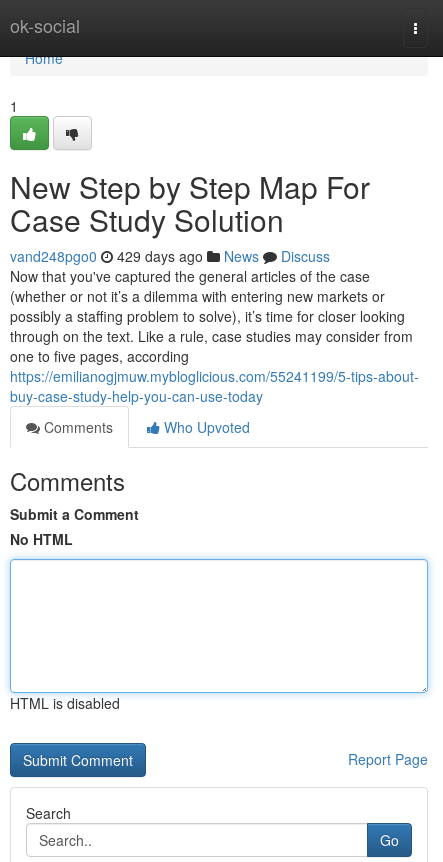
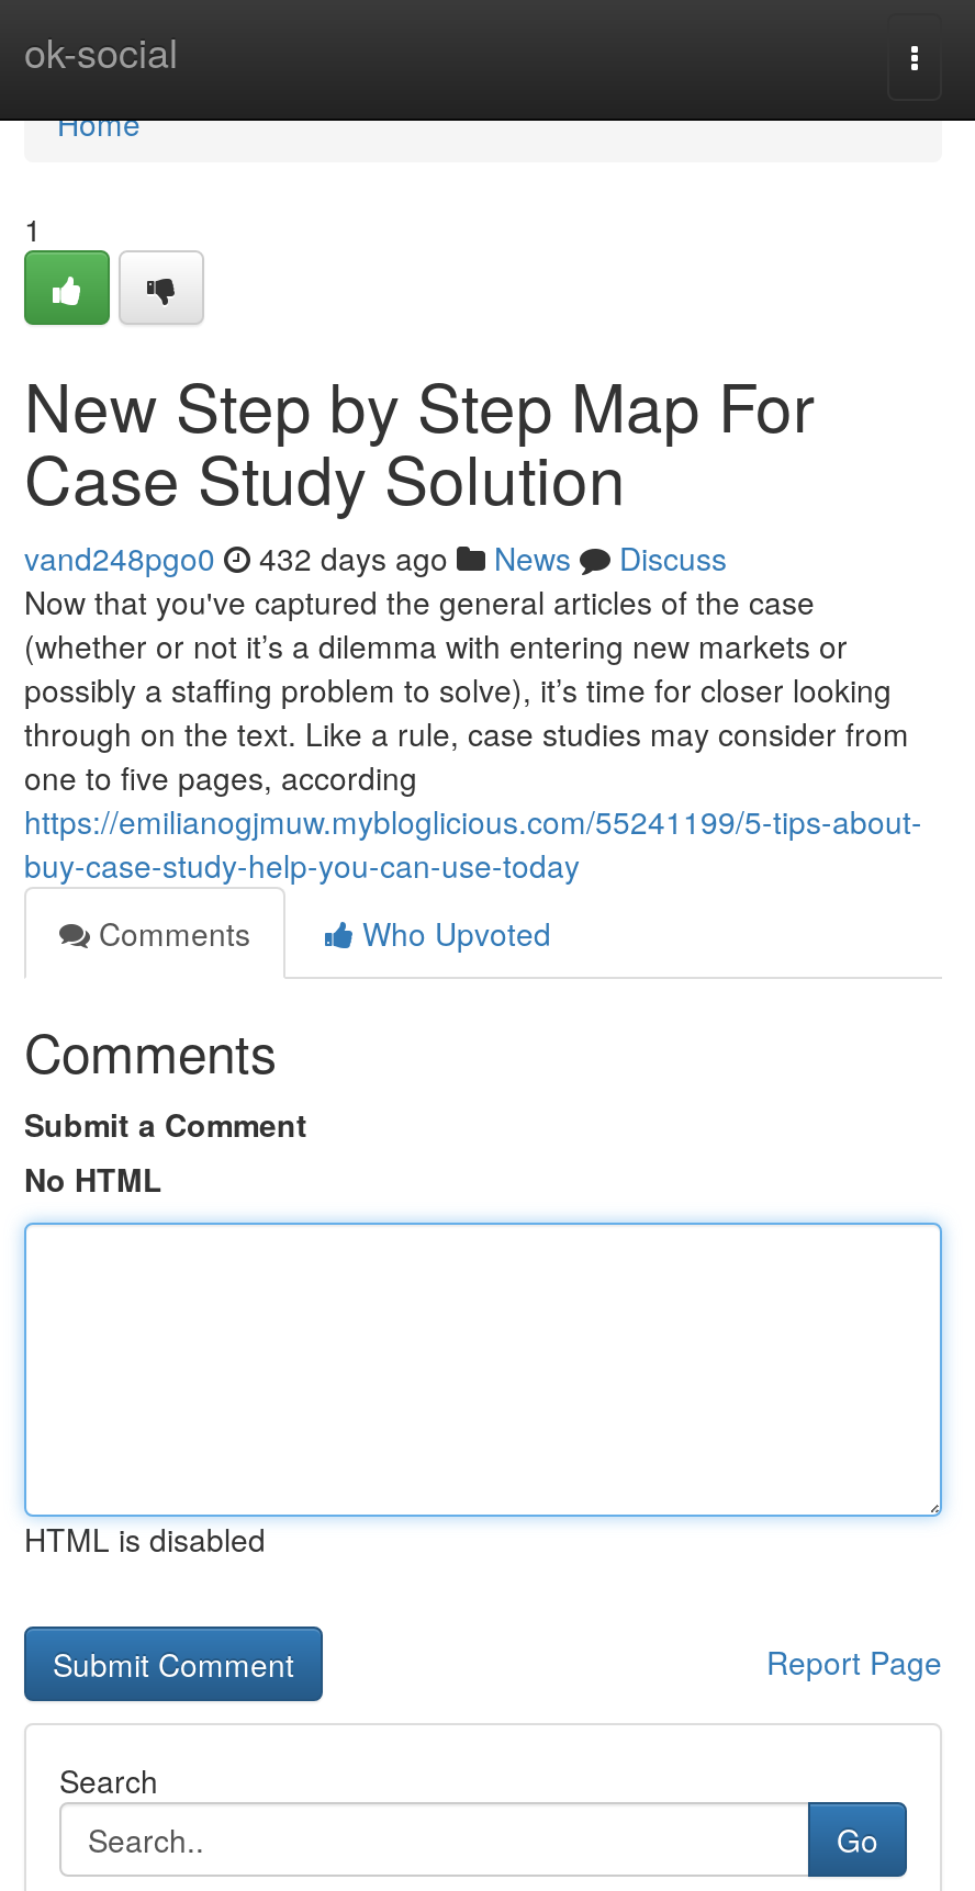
- vand248pgo0 429 days ago News Discuss
+ vand248pgo0 432 days ago News Discuss
